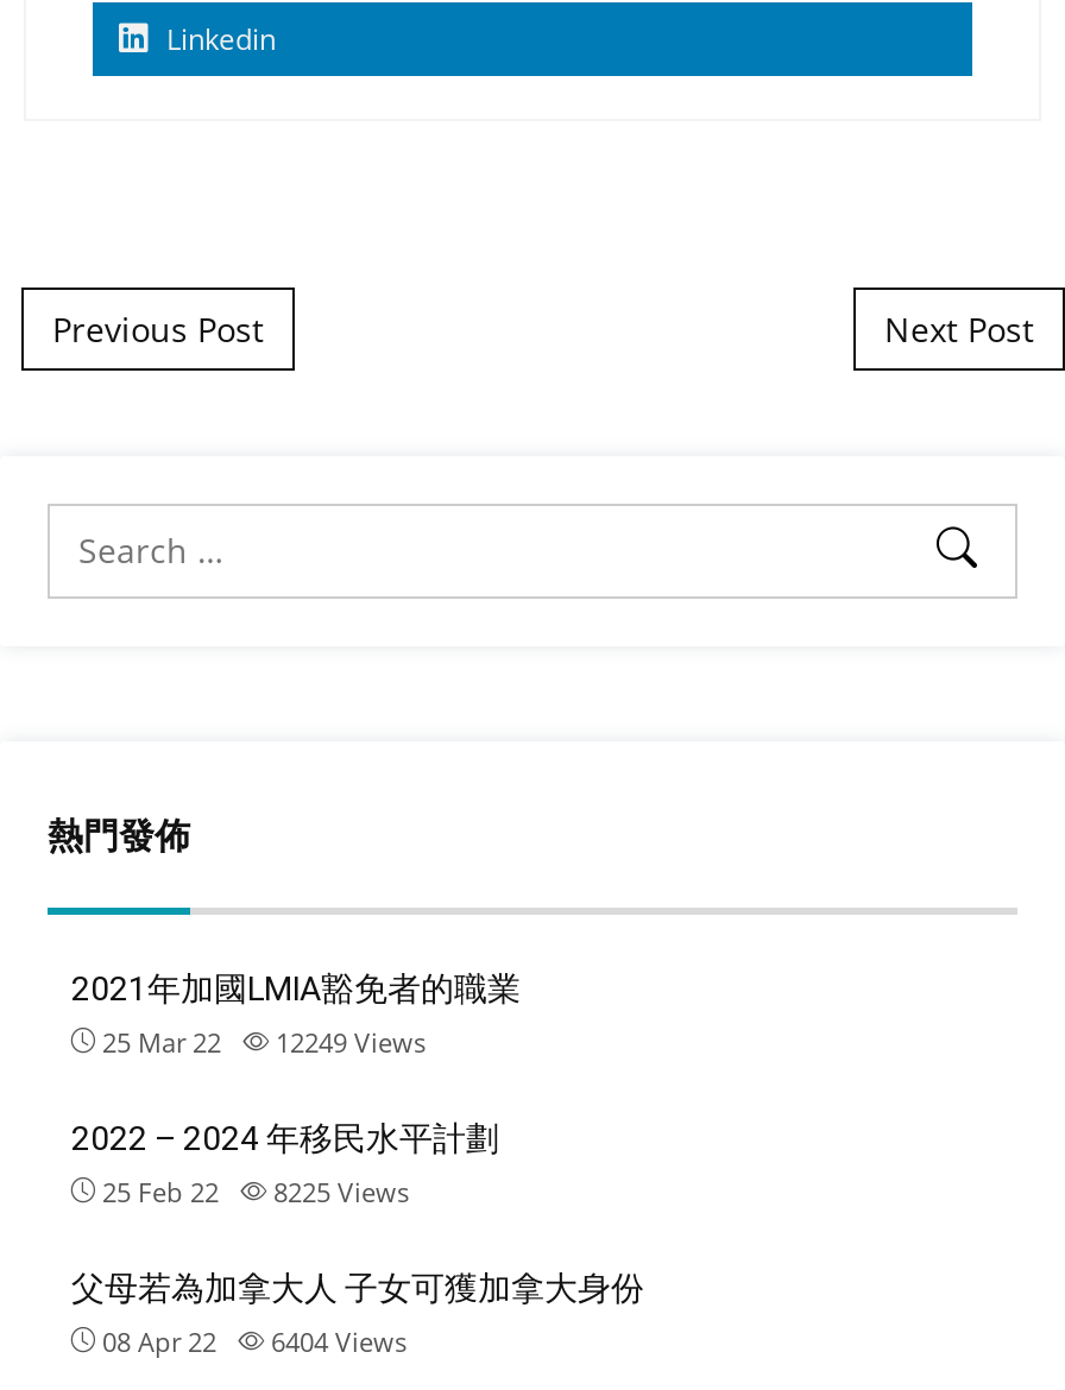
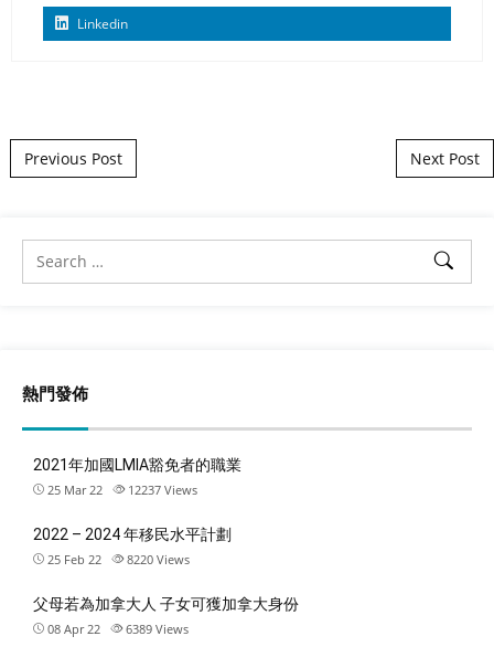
- 25 Mar 22 12249 Views
+ 25 Mar 22 12237 Views

- 25 Feb 22 8225 Views
+ 25 Feb 22 8220 Views

- 08 Apr 22 6404 Views
+ 08 Apr 22 6389 Views
